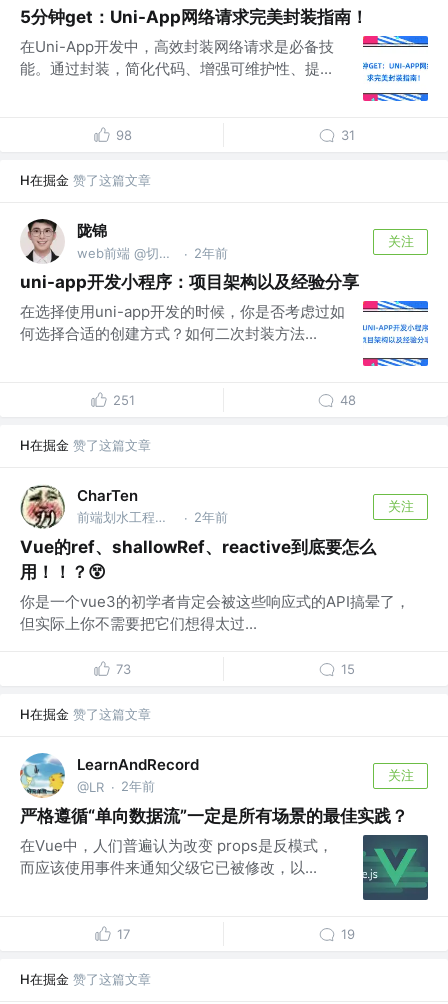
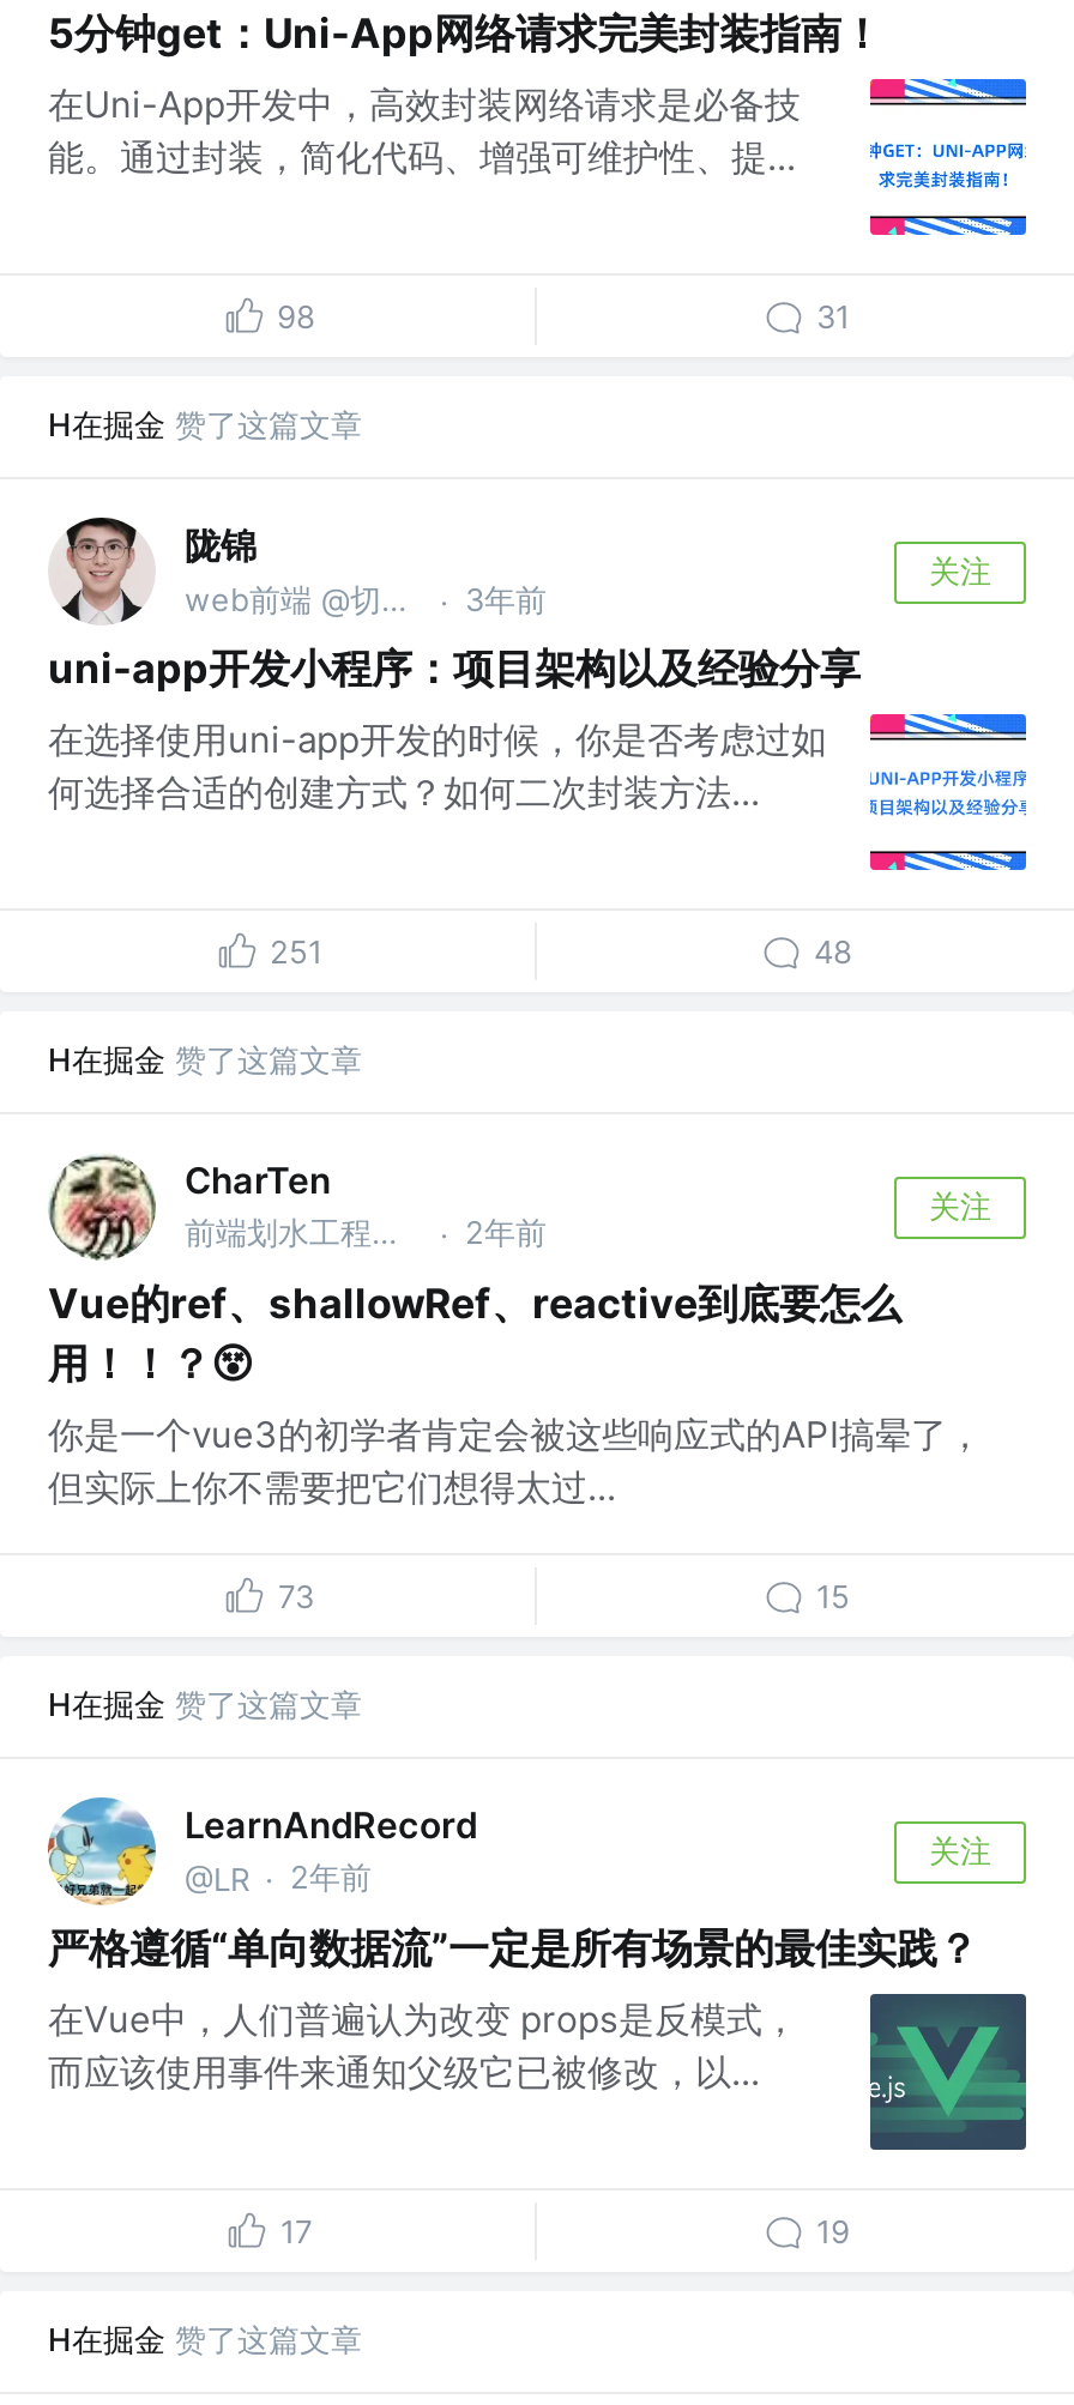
- · 2年前
+ · 3年前
